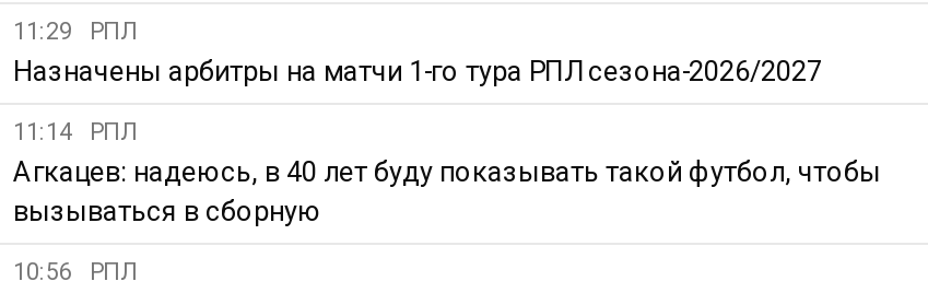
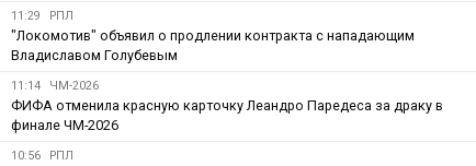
- Назначены арбитры на матчи 1-го тура РПЛ сезона-2026/2027
+ "Локомотив" объявил о продлении контракта с нападающим
+ Владиславом Голубевым

- 11:14 РПЛ
- Агкацев: надеюсь, в 40 лет буду показывать такой футбол, чтобы
- вызываться в сборную
+ 11:14 ЧМ-2026
+ ФИФА отменила красную карточку Леандро Паредеса за драку в
+ финале ЧМ-2026
